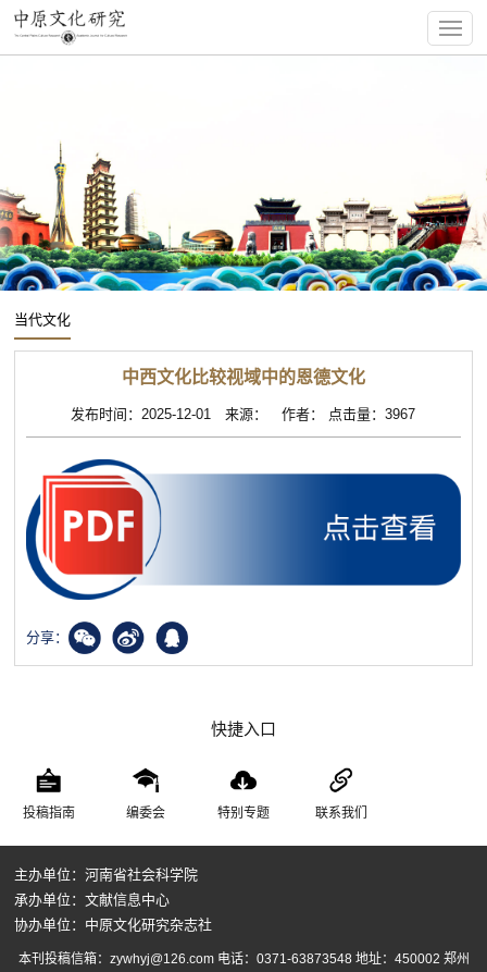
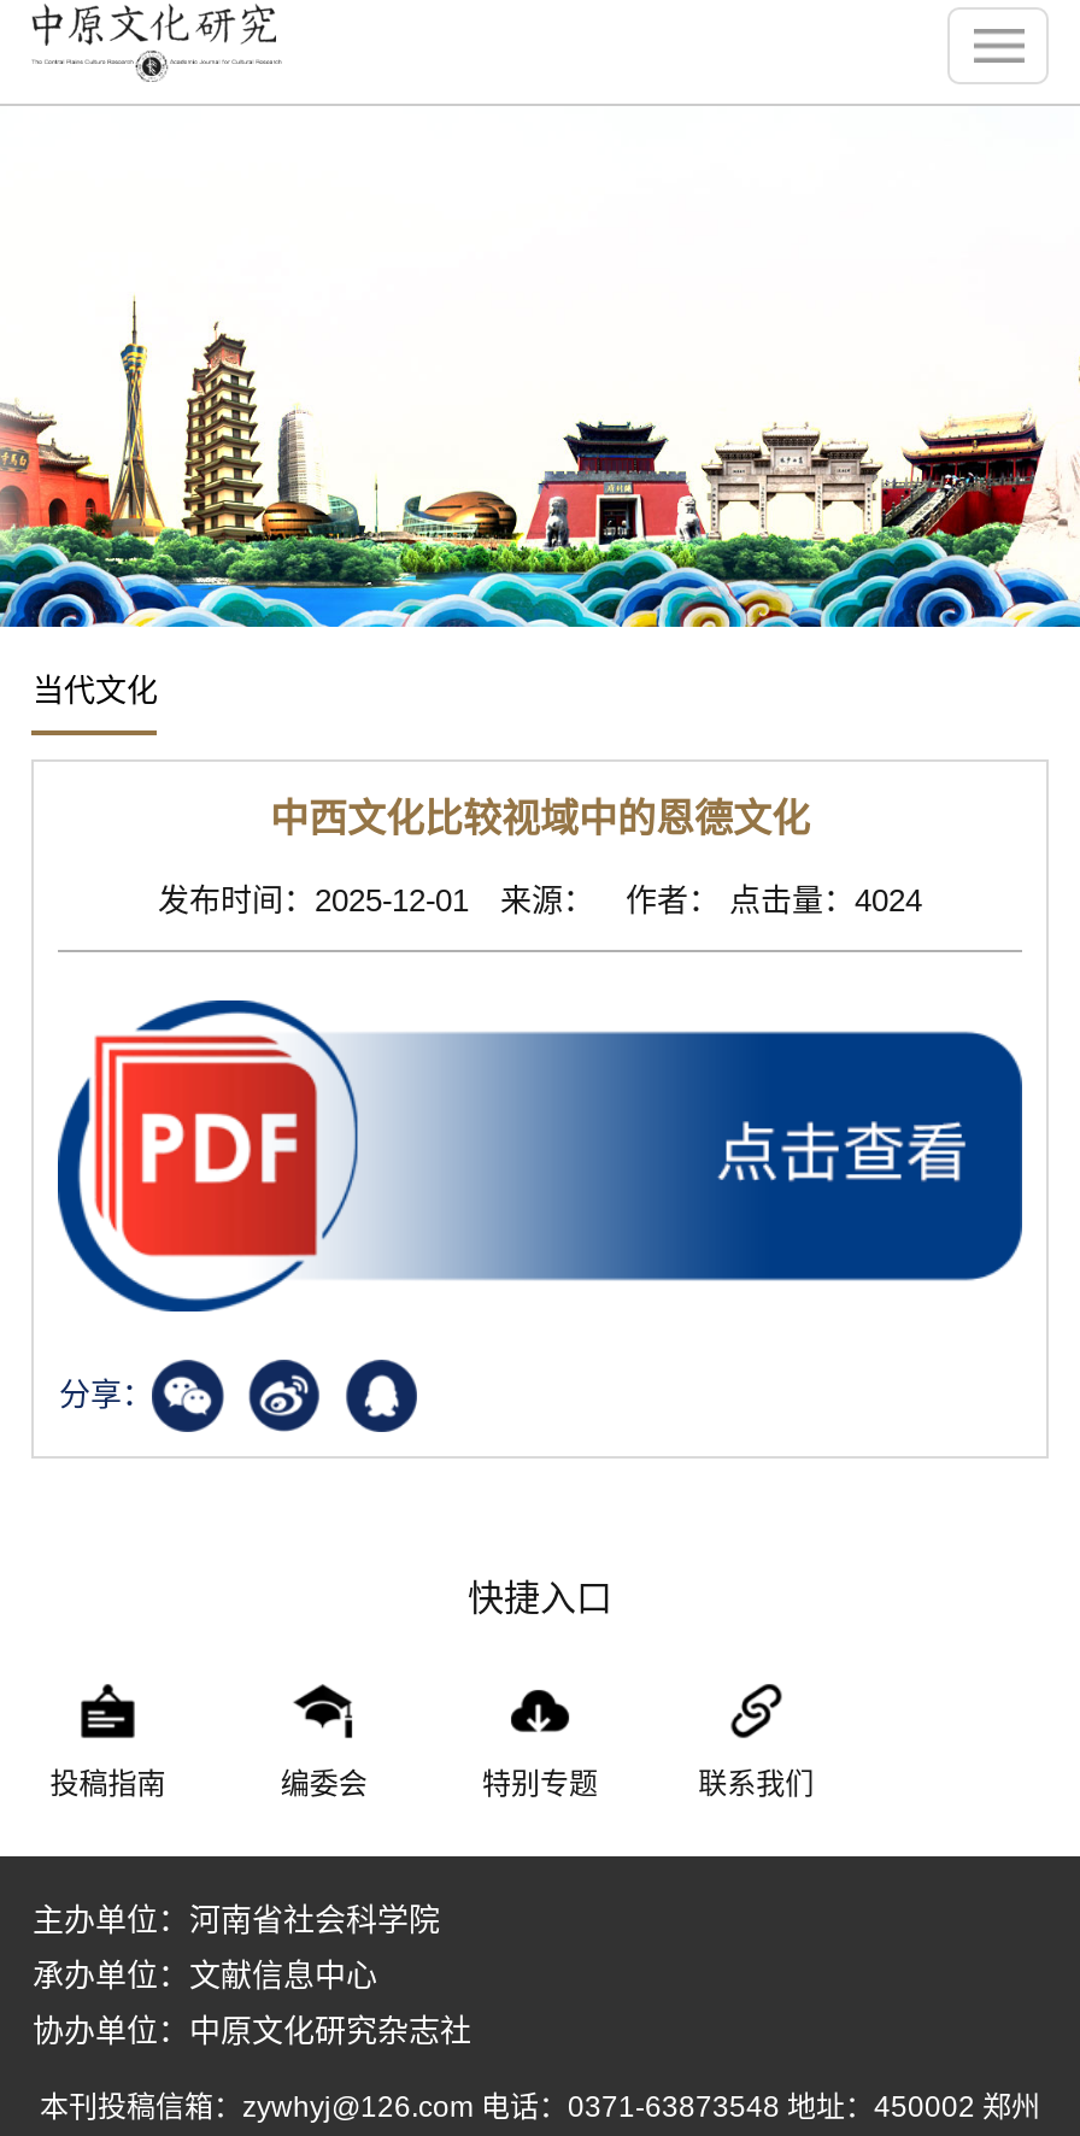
- 发布时间：2025-12-01 来源： 作者： 点击量：3967
+ 发布时间：2025-12-01 来源： 作者： 点击量：4024
